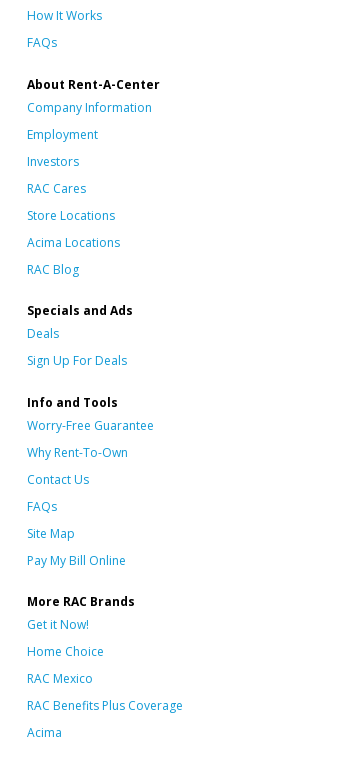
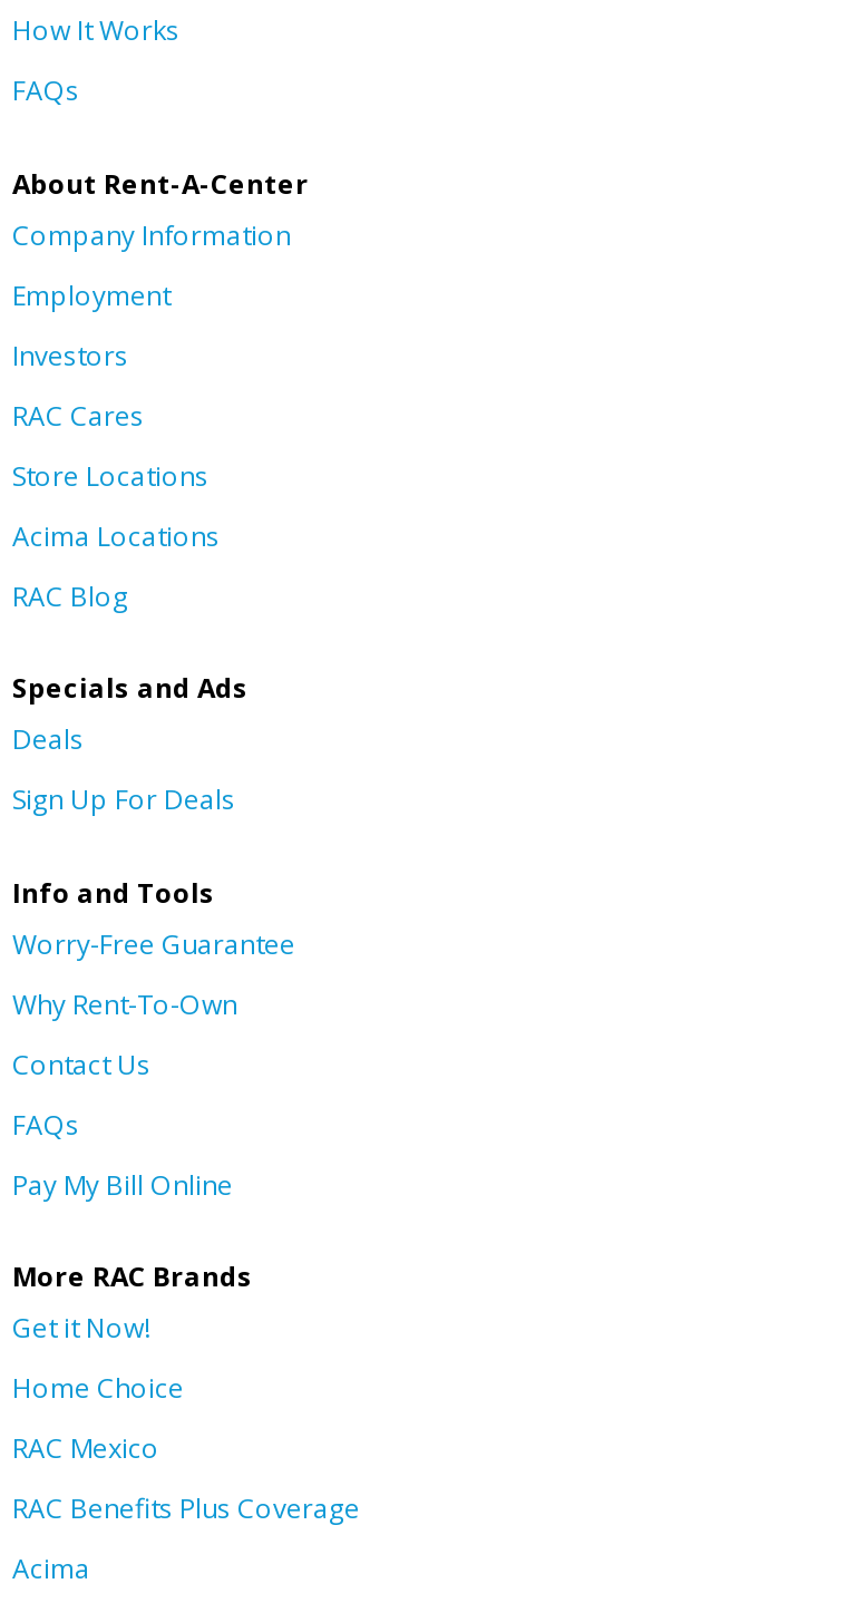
- Site Map
